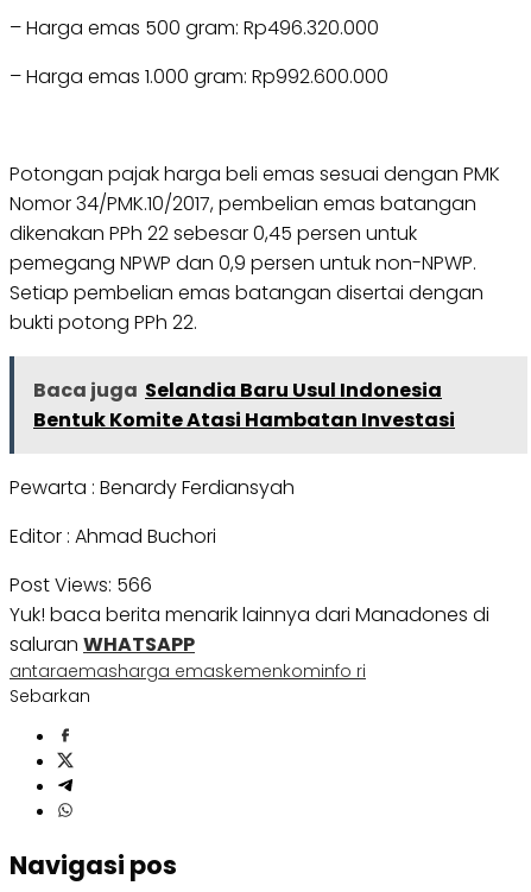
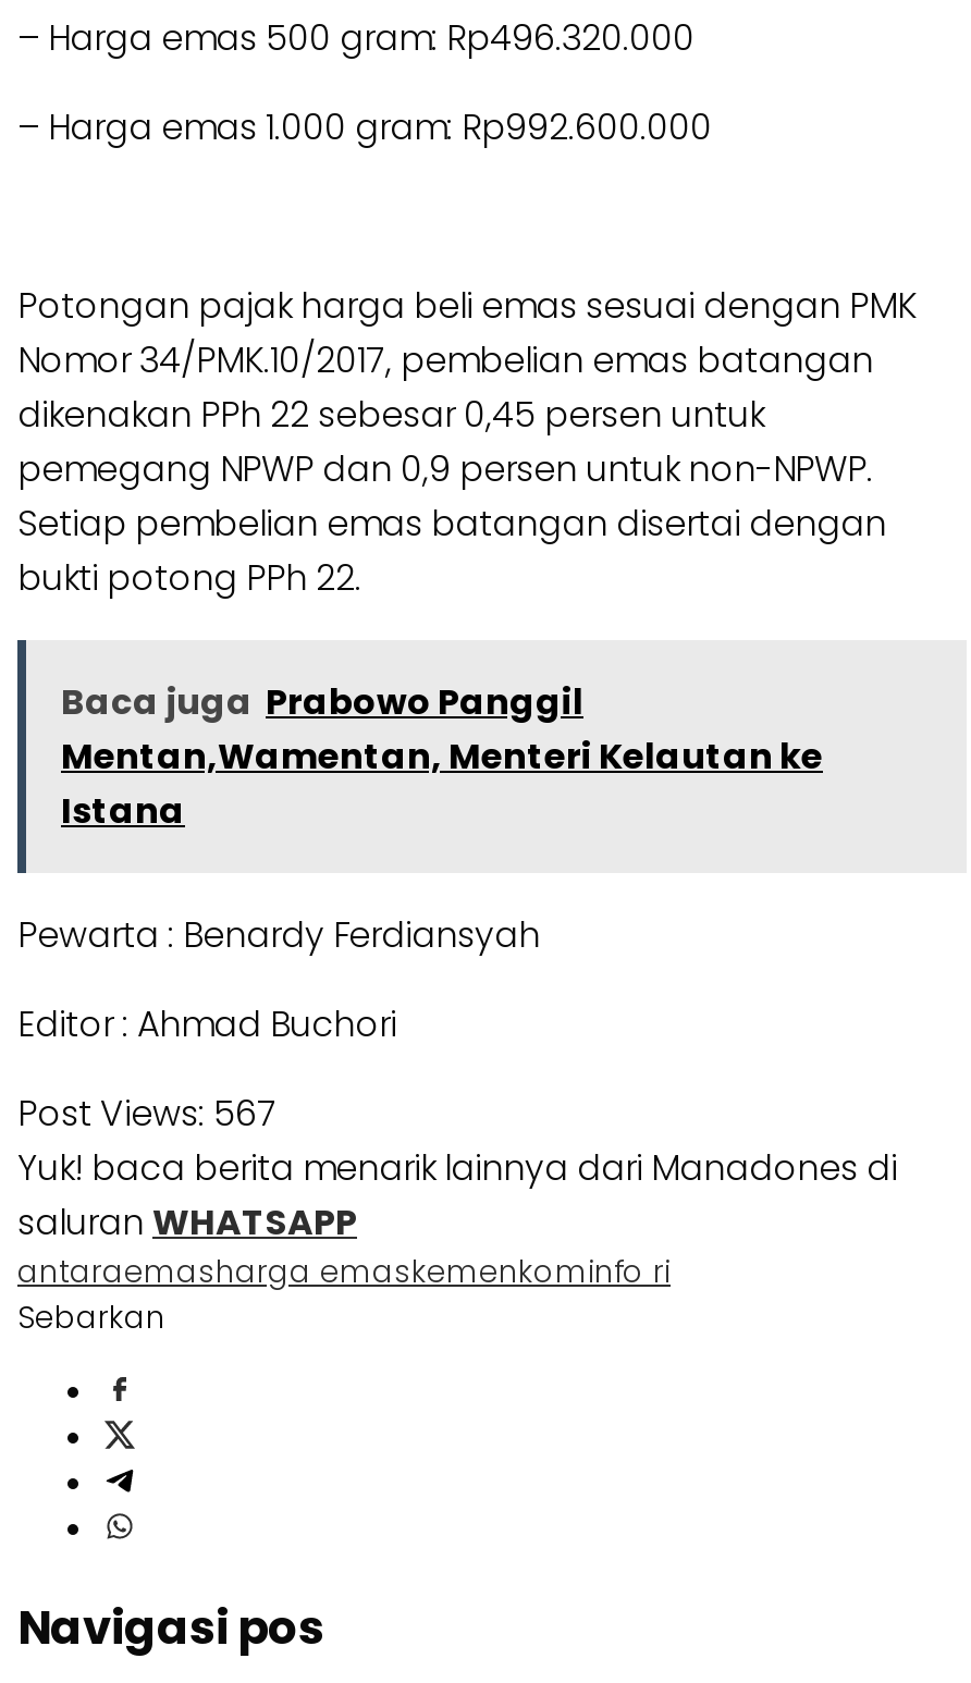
- Baca juga Selandia Baru Usul Indonesia
- Bentuk Komite Atasi Hambatan Investasi
+ Baca juga Prabowo Panggil
+ Mentan,Wamentan, Menteri Kelautan ke
+ Istana

- Post Views: 566
+ Post Views: 567
